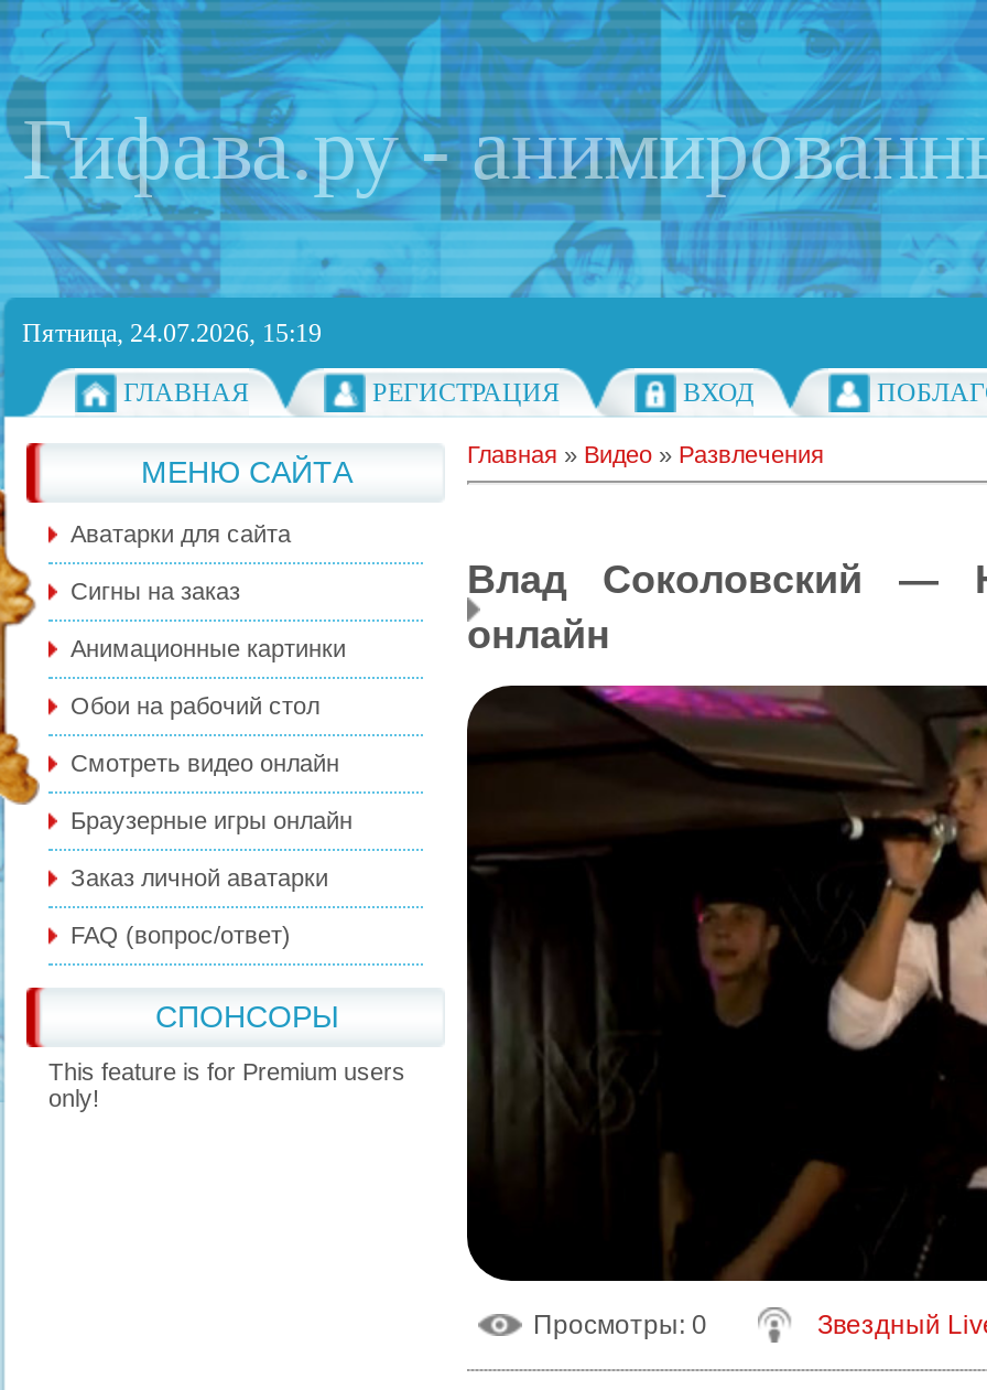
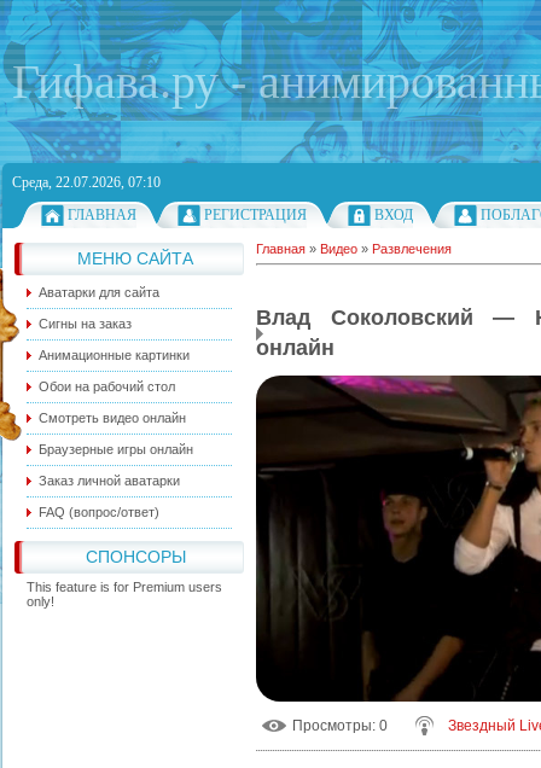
- Пятница, 24.07.2026, 15:19
+ Среда, 22.07.2026, 07:10
